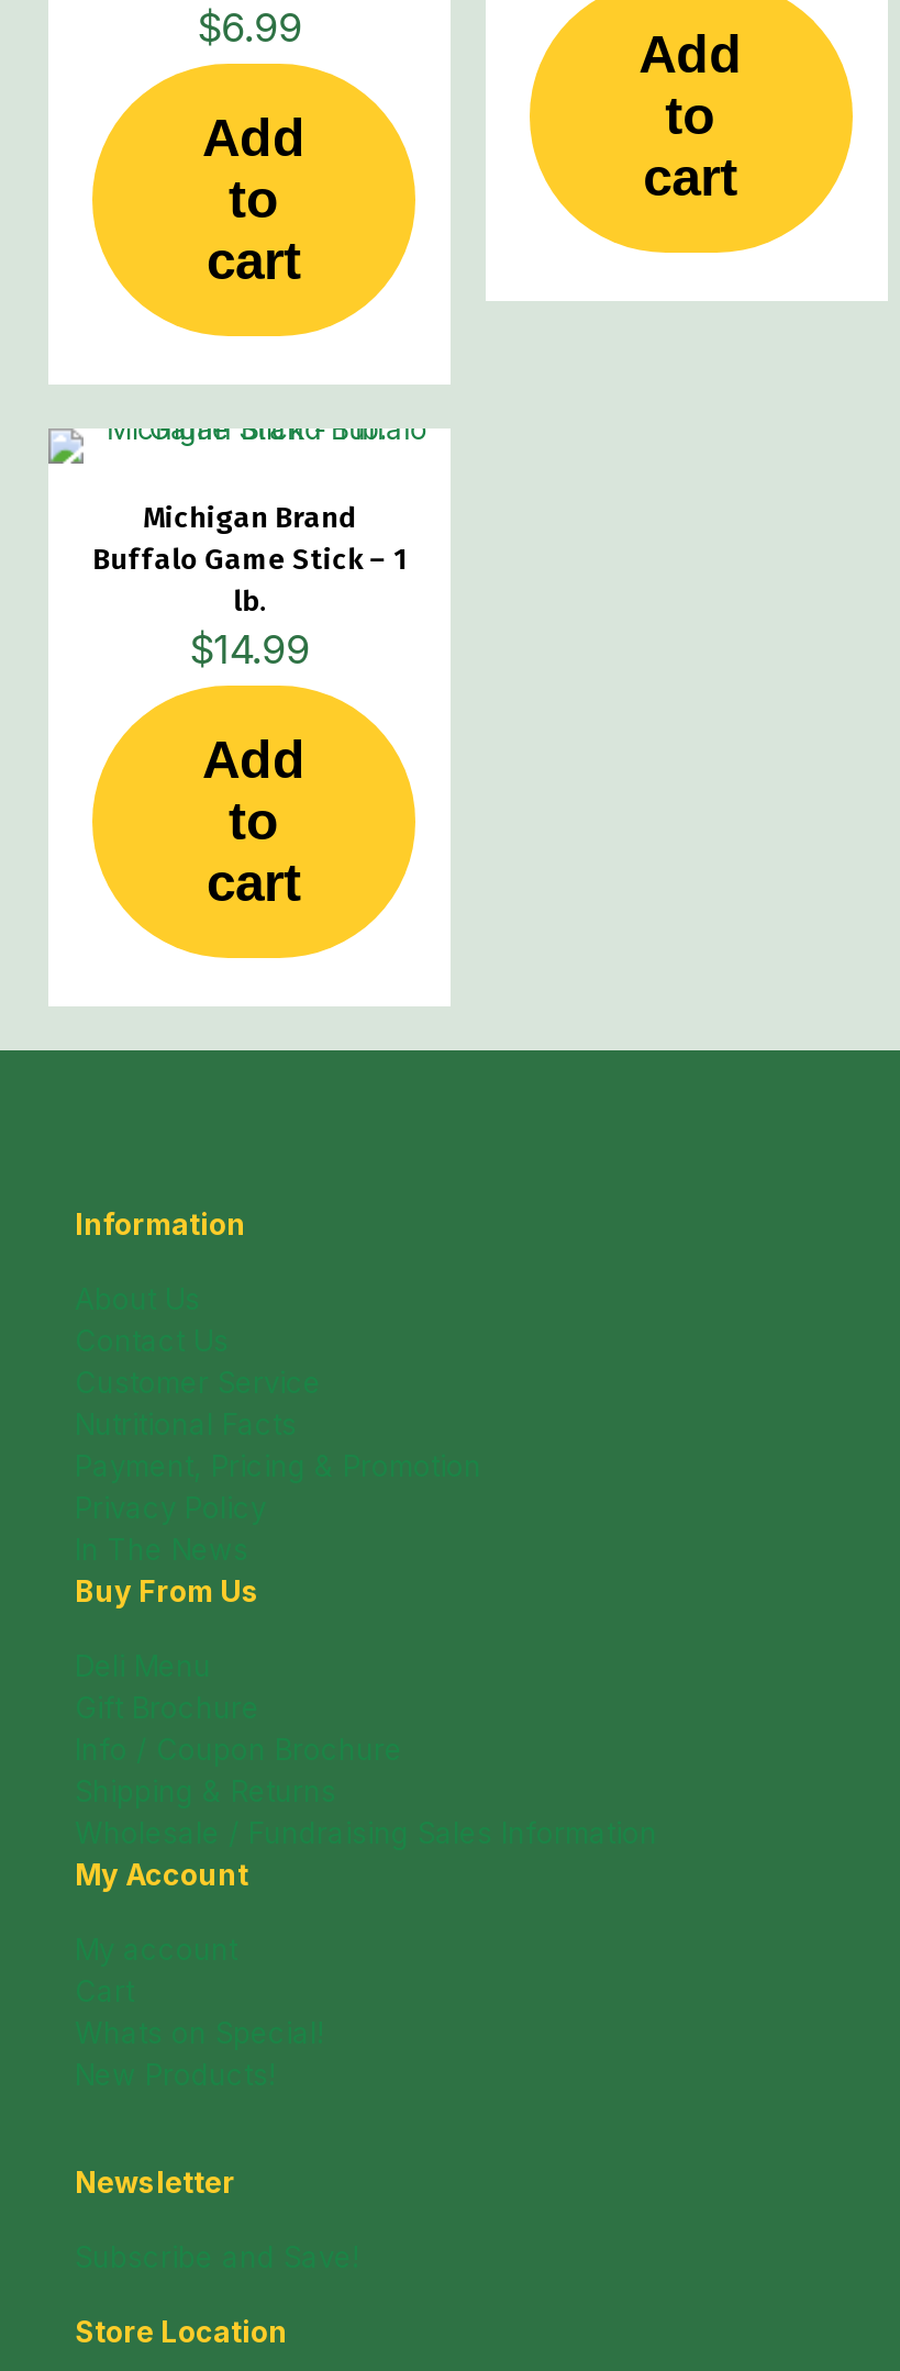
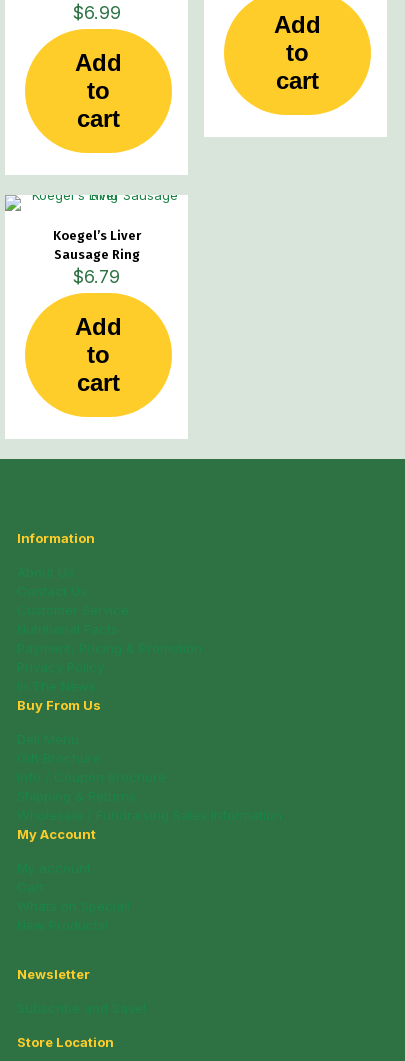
- Michigan Brand
- Buffalo Game Stick – 1
- lb.
- $14.99
+ Koegel’s Liver
+ Sausage Ring
+ $6.79
